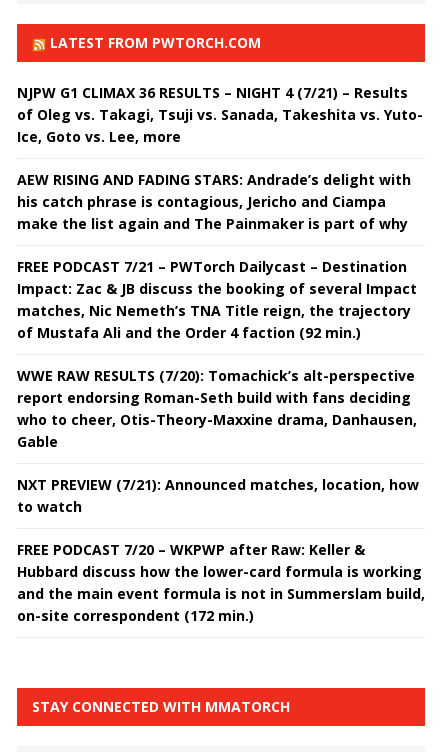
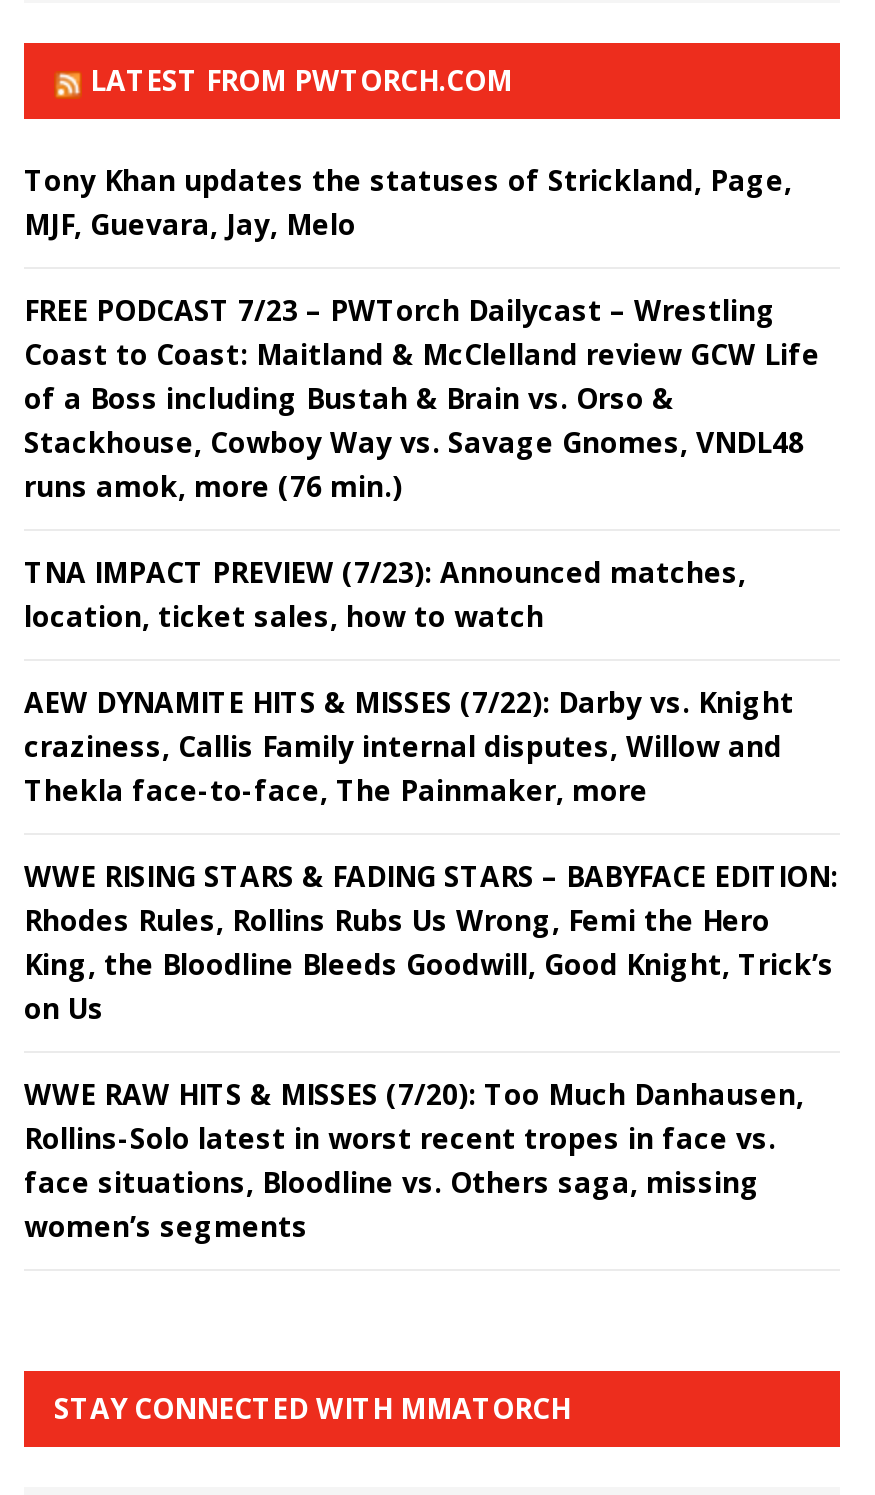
- NJPW G1 CLIMAX 36 RESULTS – NIGHT 4 (7/21) – Results
- of Oleg vs. Takagi, Tsuji vs. Sanada, Takeshita vs. Yuto-
- Ice, Goto vs. Lee, more
+ Tony Khan updates the statuses of Strickland, Page,
+ MJF, Guevara, Jay, Melo

- AEW RISING AND FADING STARS: Andrade’s delight with
- his catch phrase is contagious, Jericho and Ciampa
- make the list again and The Painmaker is part of why
+ FREE PODCAST 7/23 – PWTorch Dailycast – Wrestling
+ Coast to Coast: Maitland & McClelland review GCW Life
+ of a Boss including Bustah & Brain vs. Orso &
+ Stackhouse, Cowboy Way vs. Savage Gnomes, VNDL48
+ runs amok, more (76 min.)

- FREE PODCAST 7/21 – PWTorch Dailycast – Destination
- Impact: Zac & JB discuss the booking of several Impact
- matches, Nic Nemeth’s TNA Title reign, the trajectory
- of Mustafa Ali and the Order 4 faction (92 min.)
+ TNA IMPACT PREVIEW (7/23): Announced matches,
+ location, ticket sales, how to watch

- WWE RAW RESULTS (7/20): Tomachick’s alt-perspective
- report endorsing Roman-Seth build with fans deciding
- who to cheer, Otis-Theory-Maxxine drama, Danhausen,
- Gable
+ AEW DYNAMITE HITS & MISSES (7/22): Darby vs. Knight
+ craziness, Callis Family internal disputes, Willow and
+ Thekla face-to-face, The Painmaker, more

- NXT PREVIEW (7/21): Announced matches, location, how
- to watch
+ WWE RISING STARS & FADING STARS – BABYFACE EDITION:
+ Rhodes Rules, Rollins Rubs Us Wrong, Femi the Hero
+ King, the Bloodline Bleeds Goodwill, Good Knight, Trick’s
+ on Us

- FREE PODCAST 7/20 – WKPWP after Raw: Keller &
- Hubbard discuss how the lower-card formula is working
- and the main event formula is not in Summerslam build,
- on-site correspondent (172 min.)
+ WWE RAW HITS & MISSES (7/20): Too Much Danhausen,
+ Rollins-Solo latest in worst recent tropes in face vs.
+ face situations, Bloodline vs. Others saga, missing
+ women’s segments
